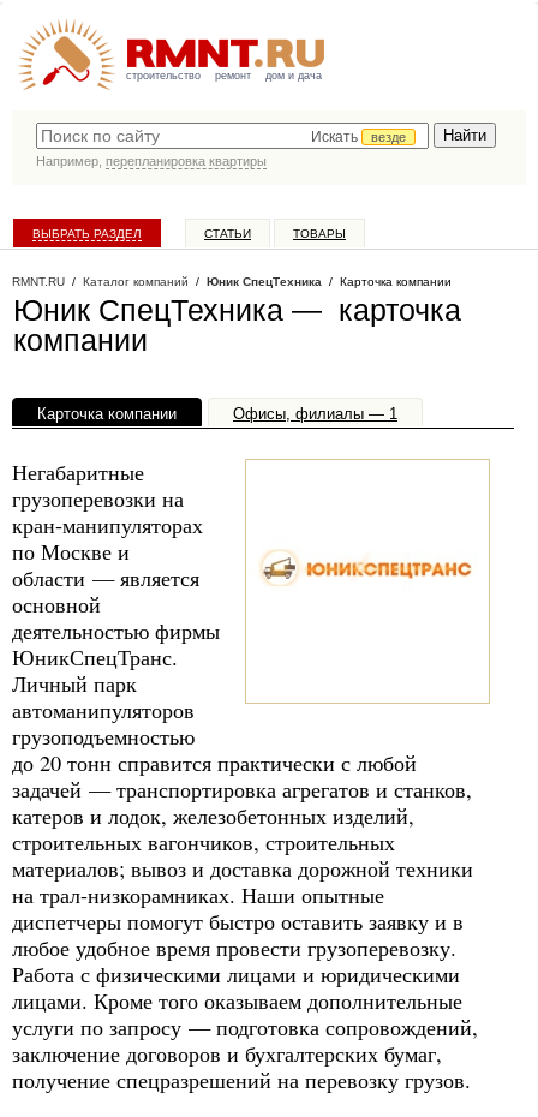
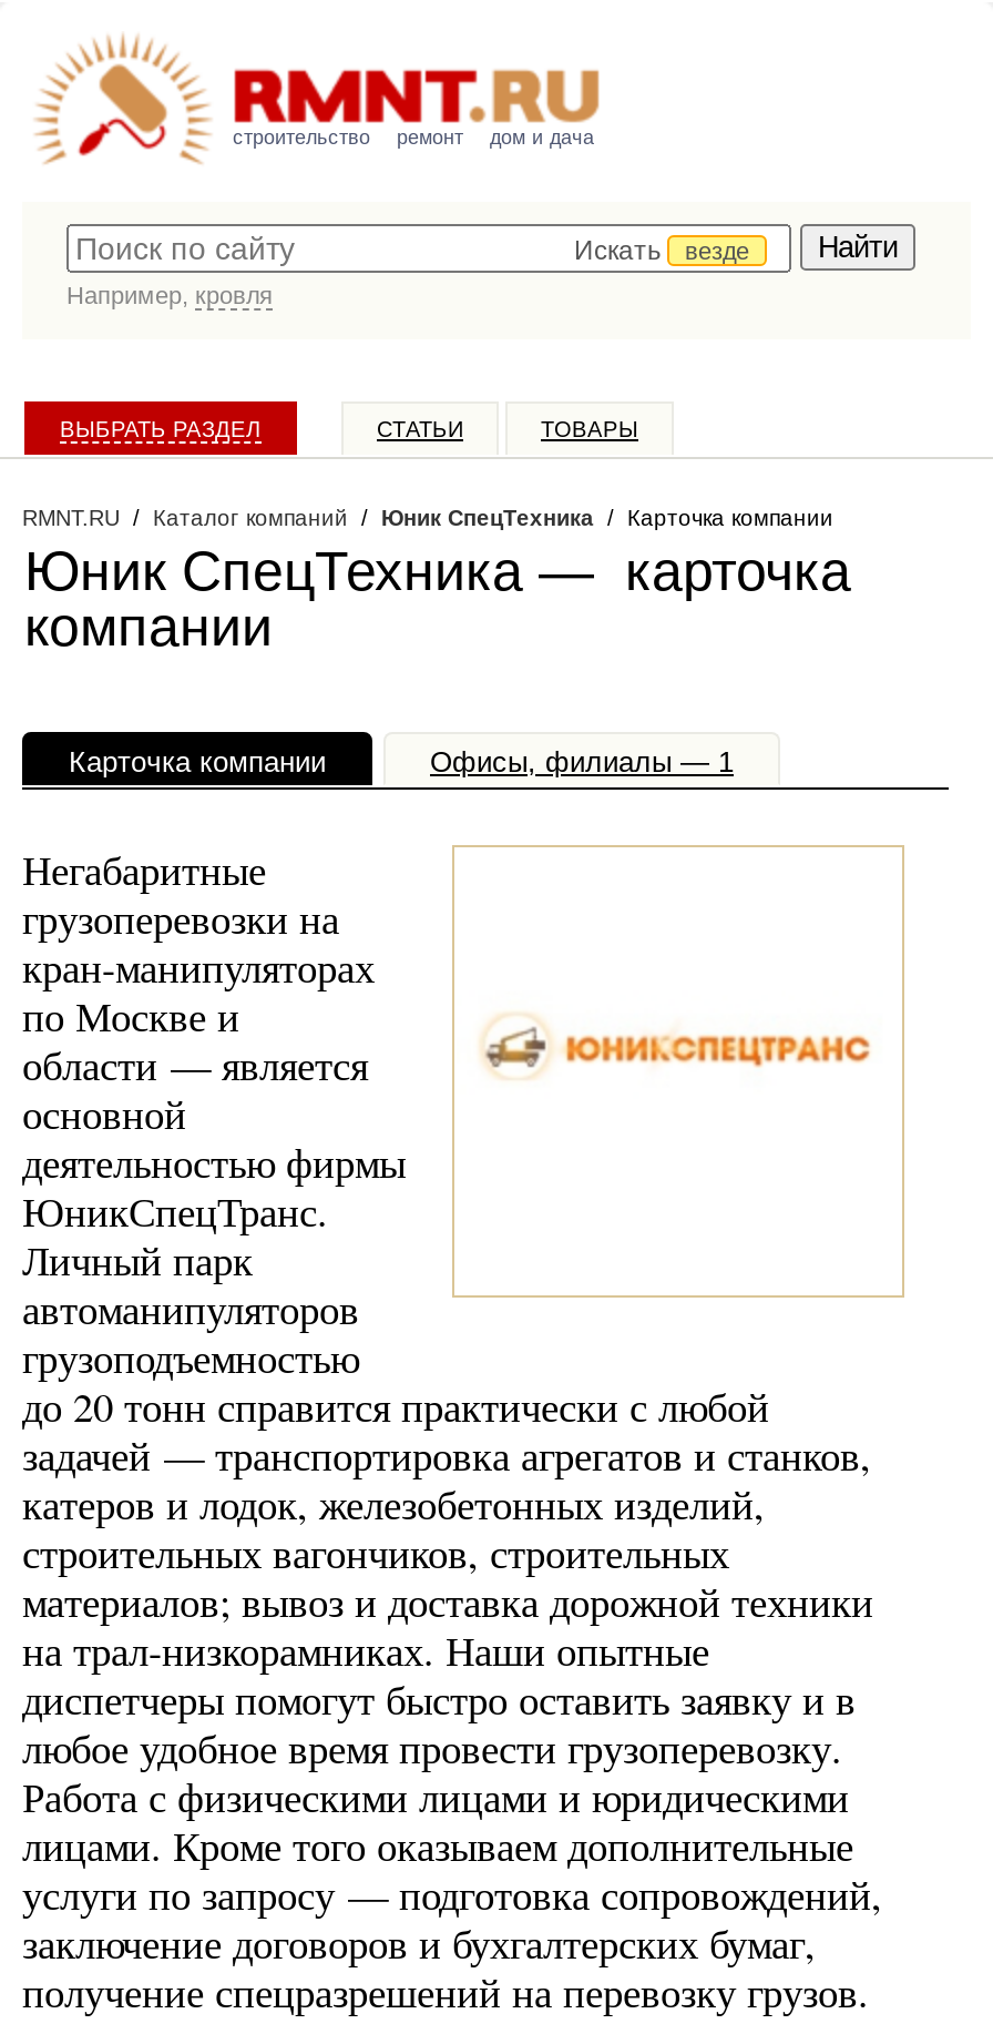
- Например, перепланировка квартиры
+ Например, кровля
